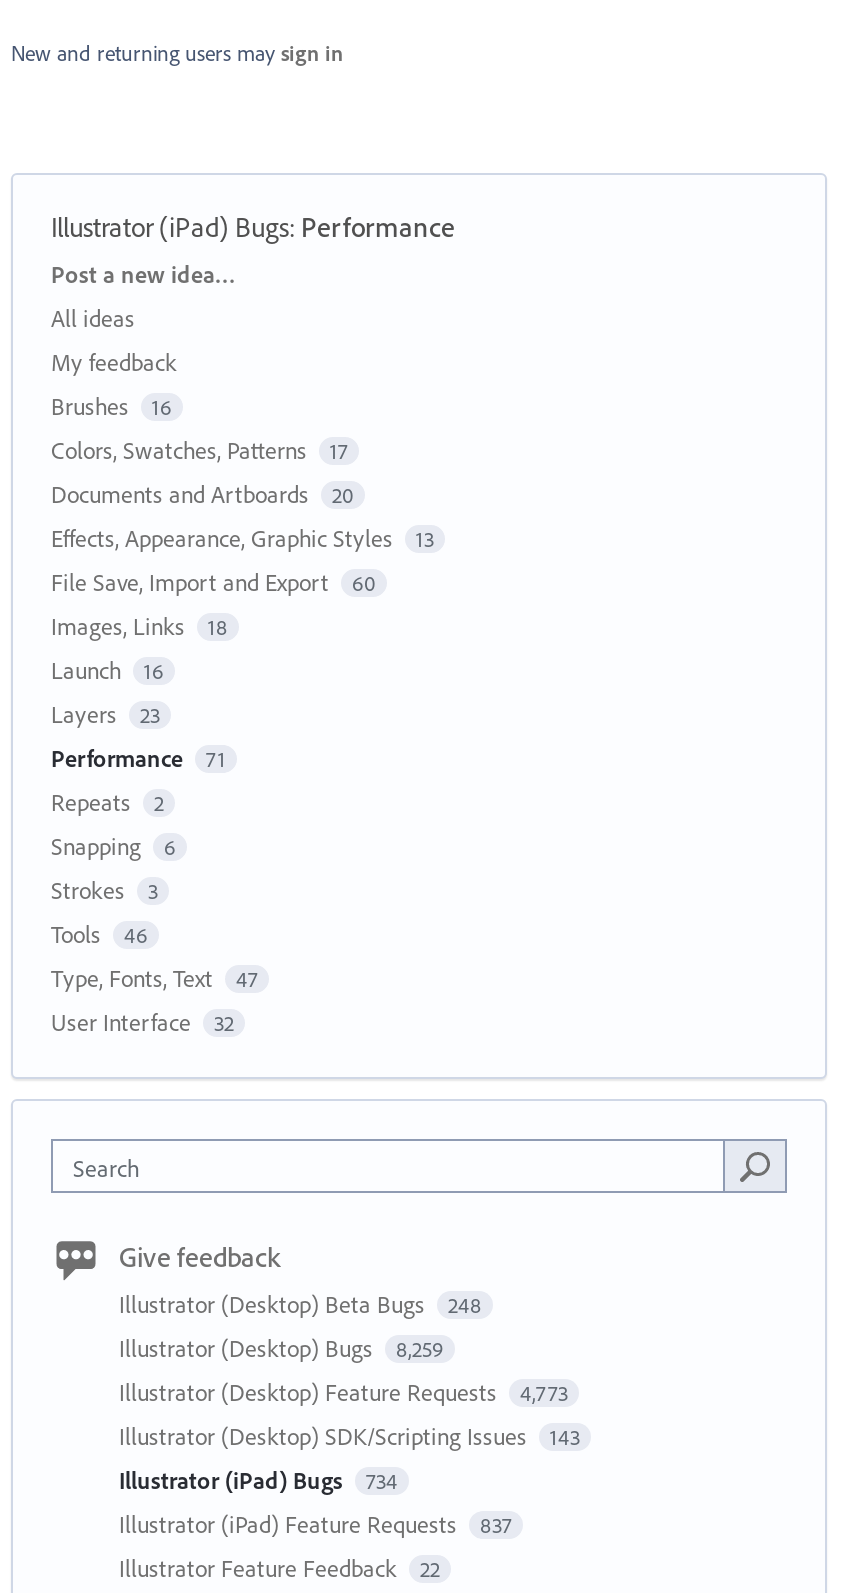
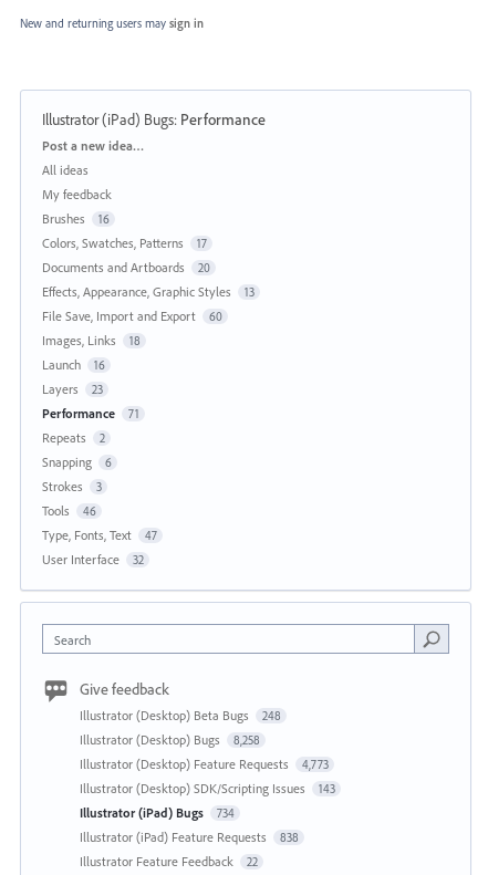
- Illustrator (Desktop) Bugs 8,259
+ Illustrator (Desktop) Bugs 8,258

- Illustrator (iPad) Feature Requests 837
+ Illustrator (iPad) Feature Requests 838
